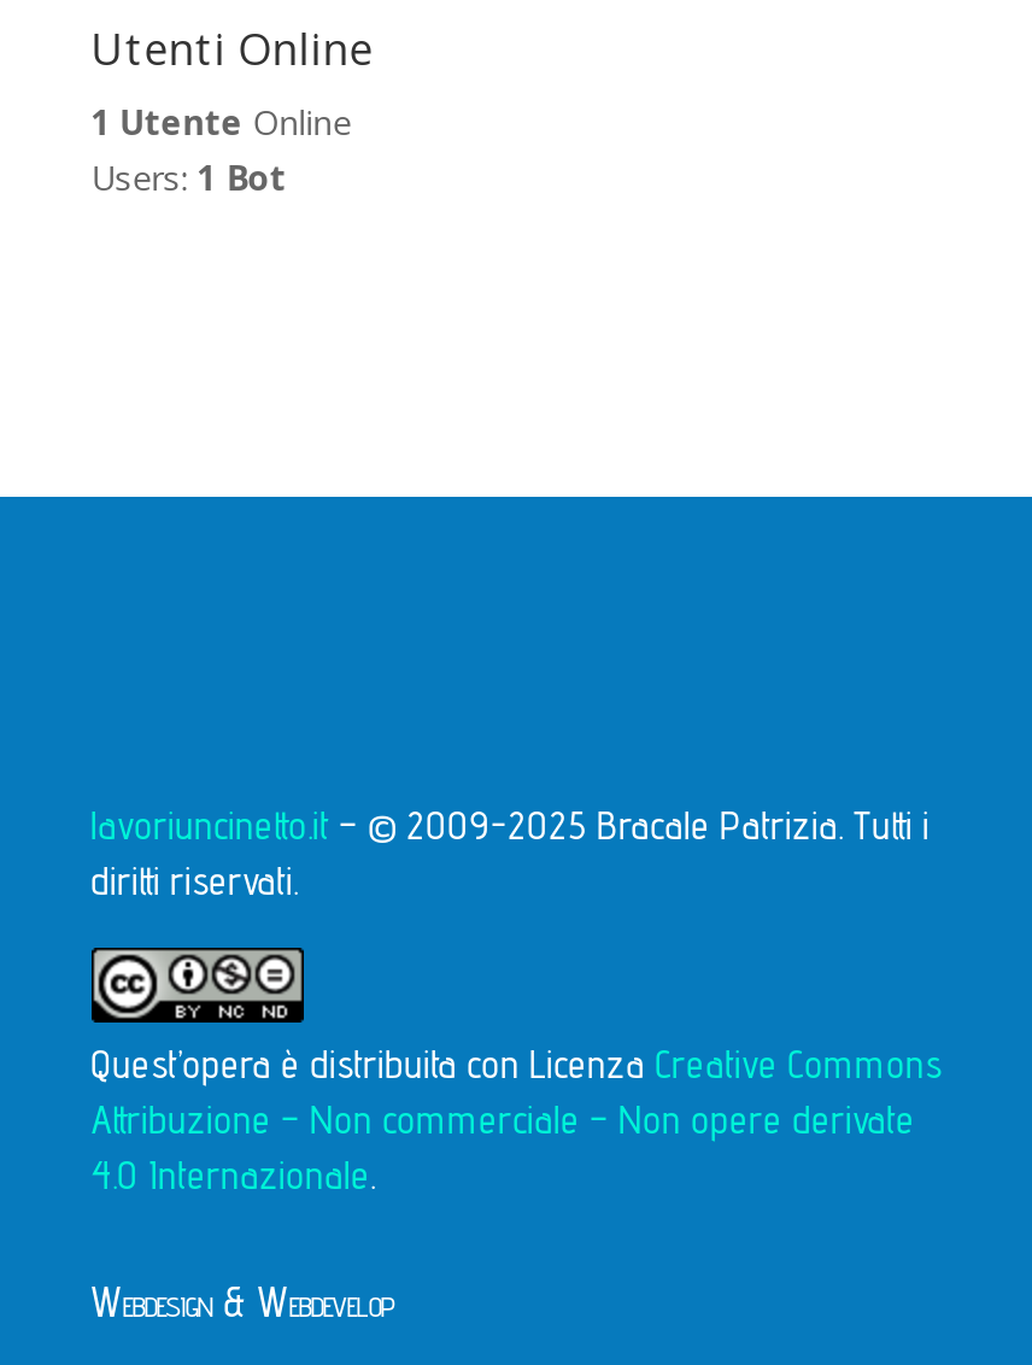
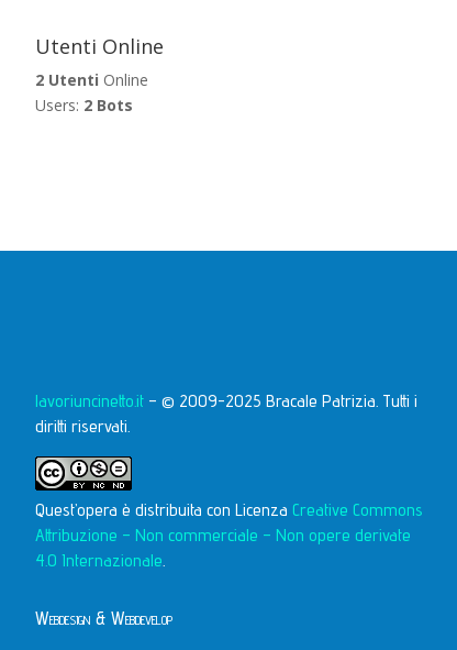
- 1 Utente Online
+ 2 Utenti Online

- Users: 1 Bot
+ Users: 2 Bots
